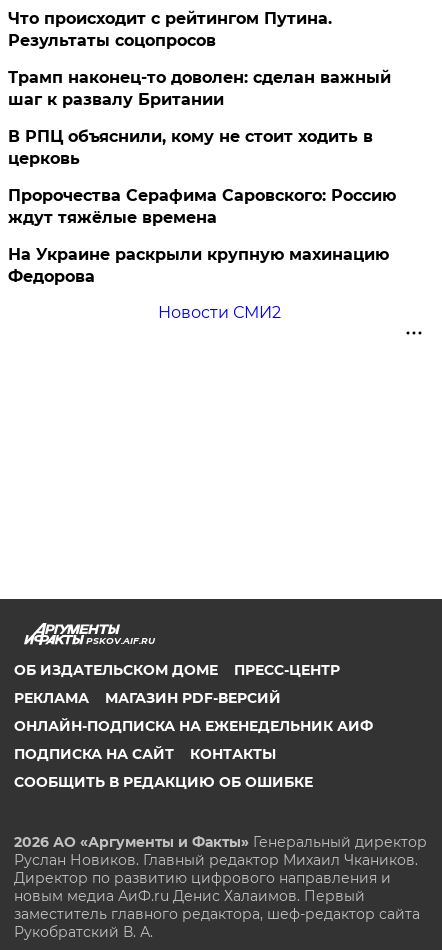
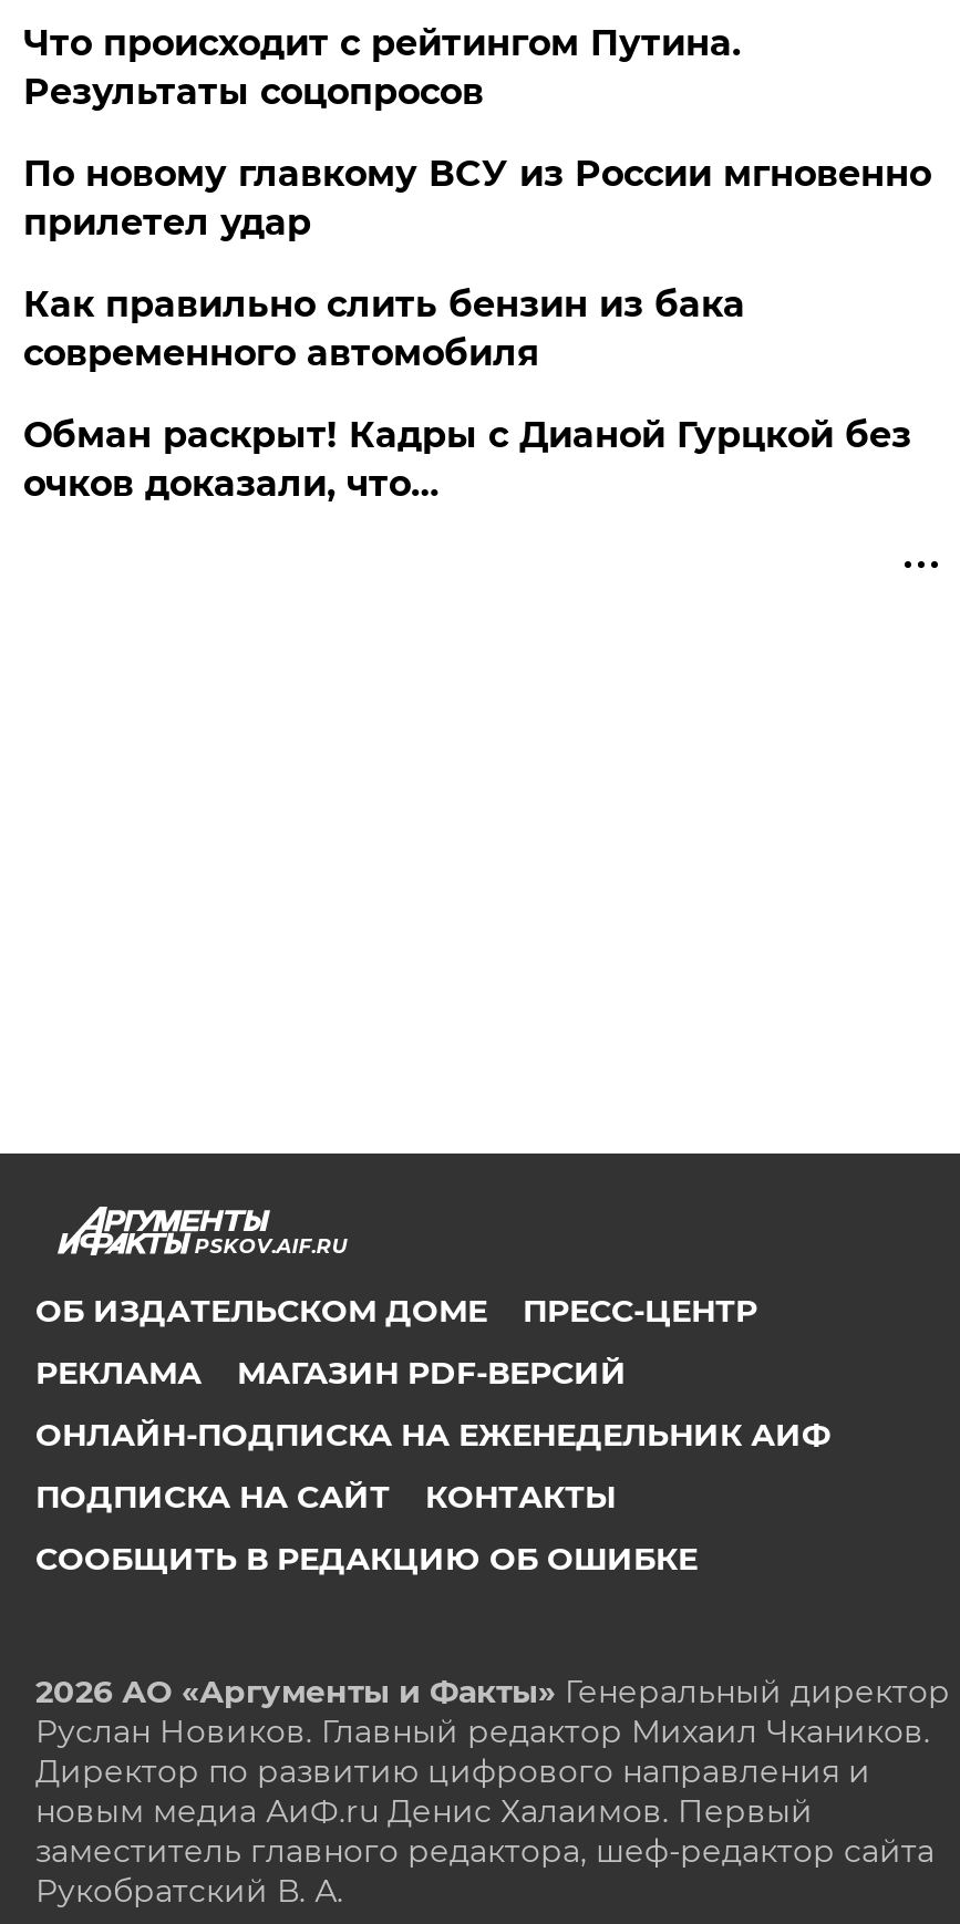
- Трамп наконец-то доволен: сделан важный
- шаг к развалу Британии
- В РПЦ объяснили, кому не стоит ходить в
- церковь
- Пророчества Серафима Саровского: Россию
- ждут тяжёлые времена
- На Украине раскрыли крупную махинацию
- Федорова
- Новости СМИ2
+ По новому главкому ВСУ из России мгновенно
+ прилетел удар
+ Как правильно слить бензин из бака
+ современного автомобиля
+ Обман раскрыт! Кадры с Дианой Гурцкой без
+ очков доказали, что…
